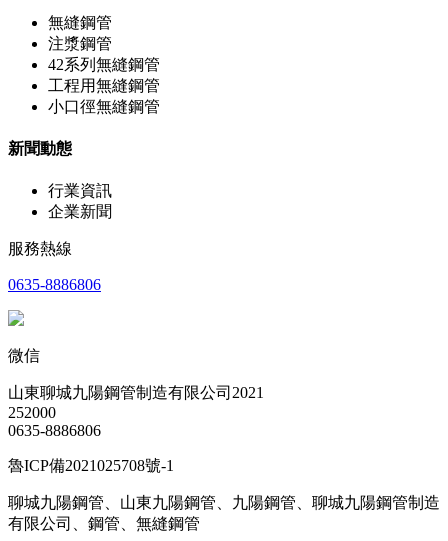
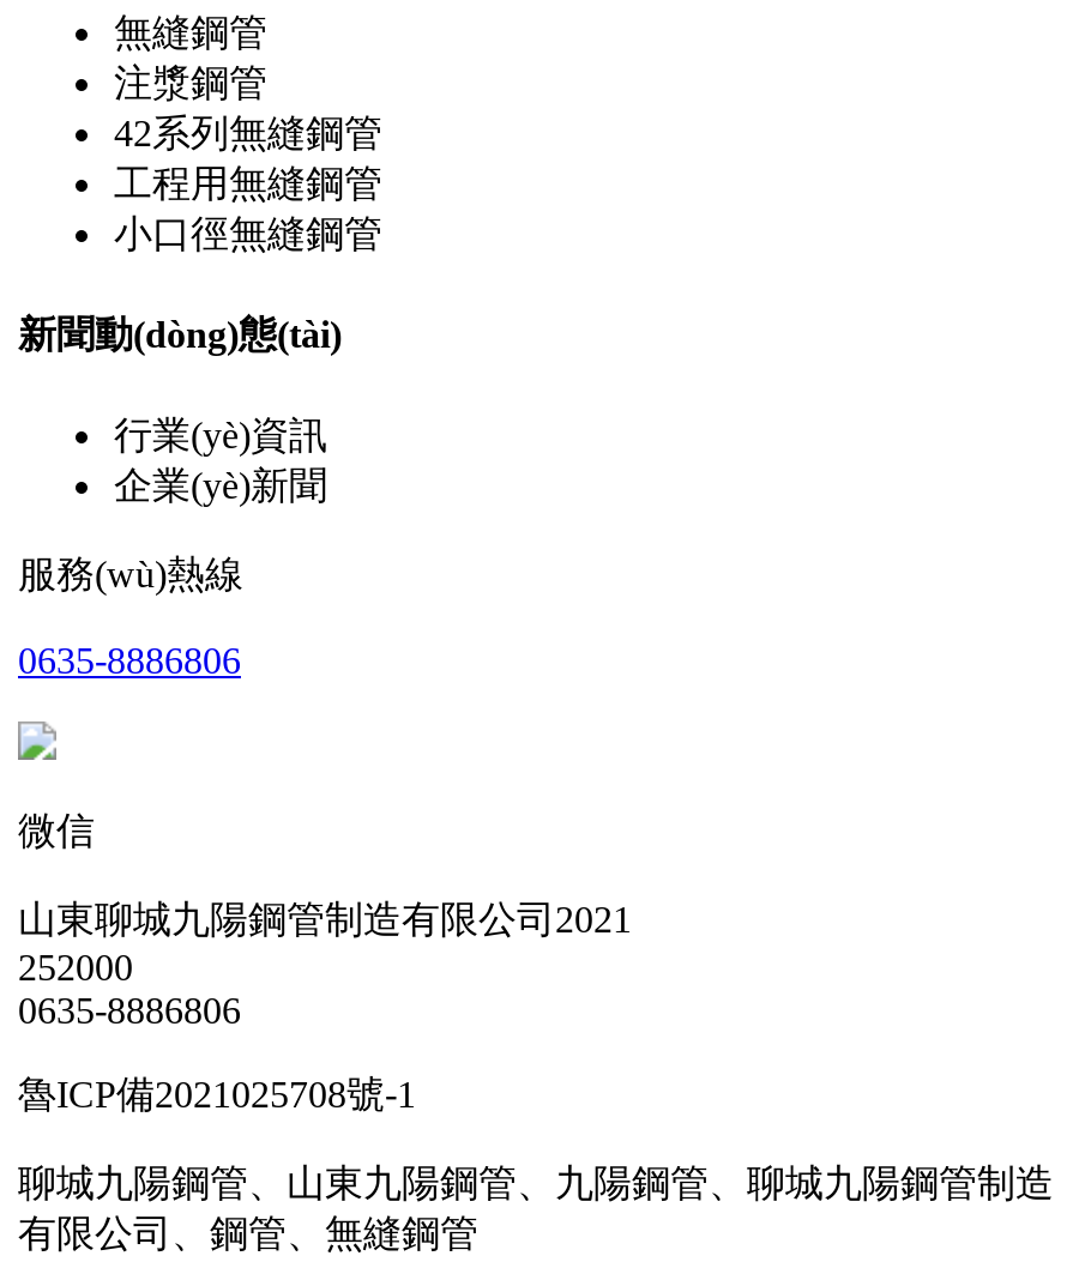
- 新聞動態
+ 新聞動(dòng)態(tài)

- 行業資訊
- 企業新聞
+ 行業(yè)資訊
+ 企業(yè)新聞

- 服務熱線
+ 服務(wù)熱線
